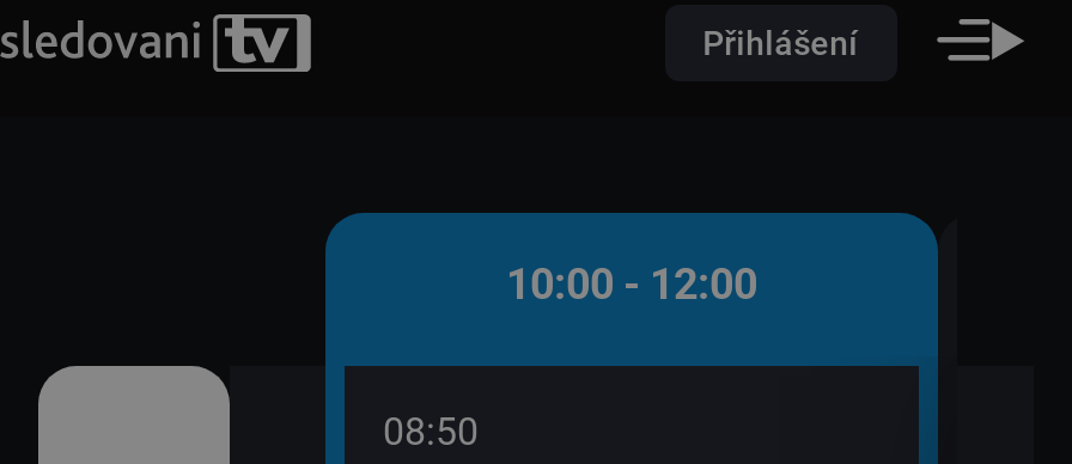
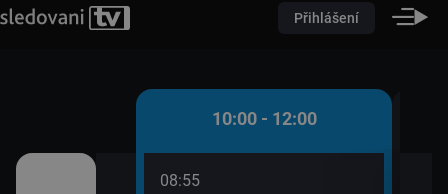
- 08:50
+ 08:55
